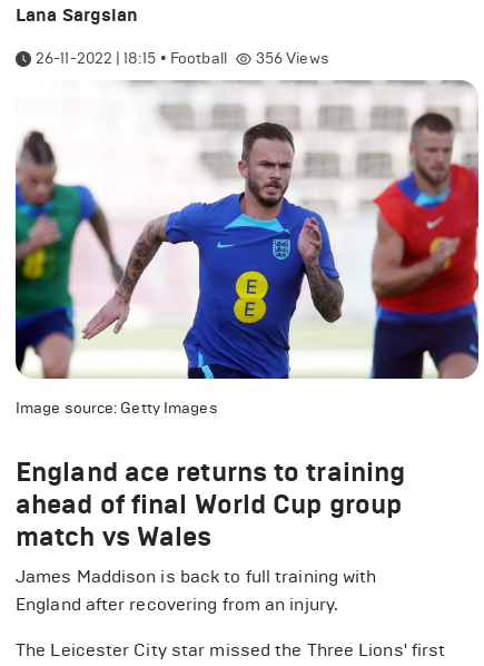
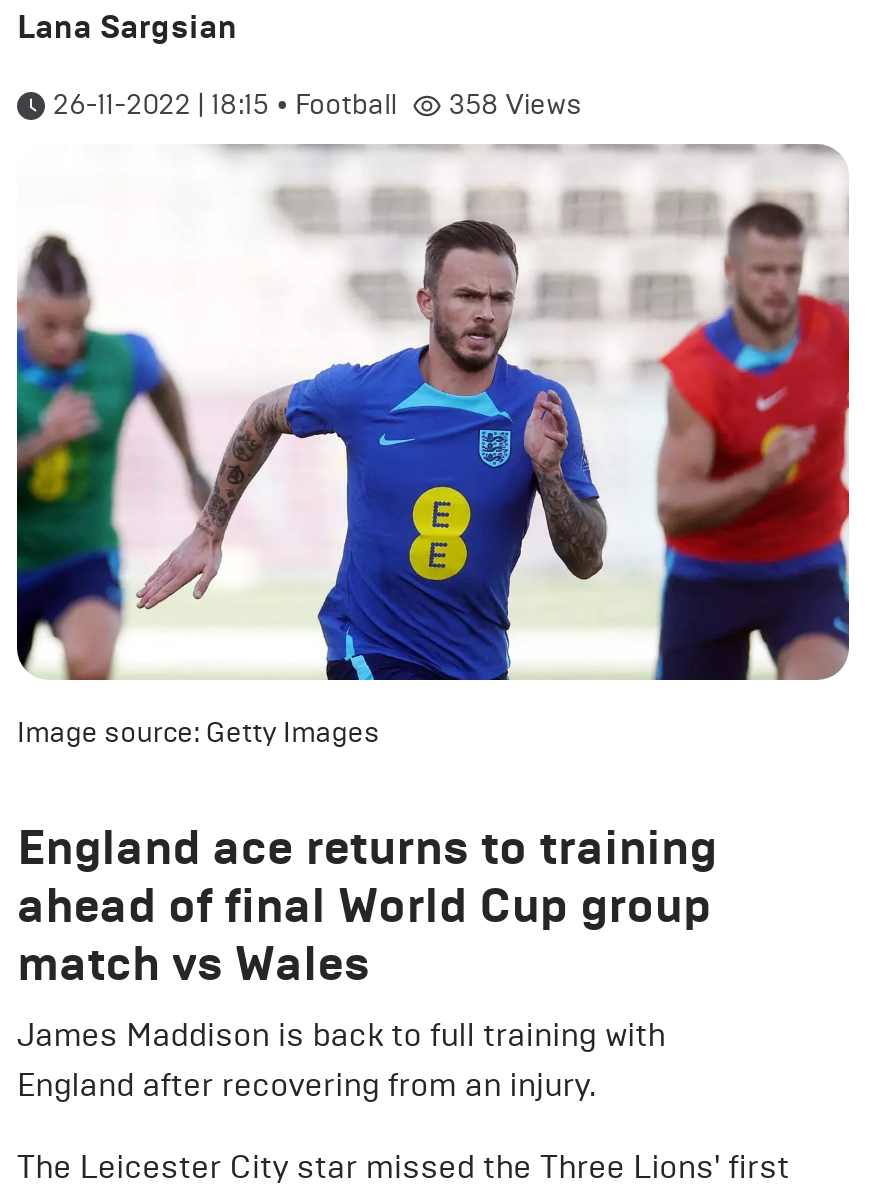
- 356 Views
+ 358 Views
